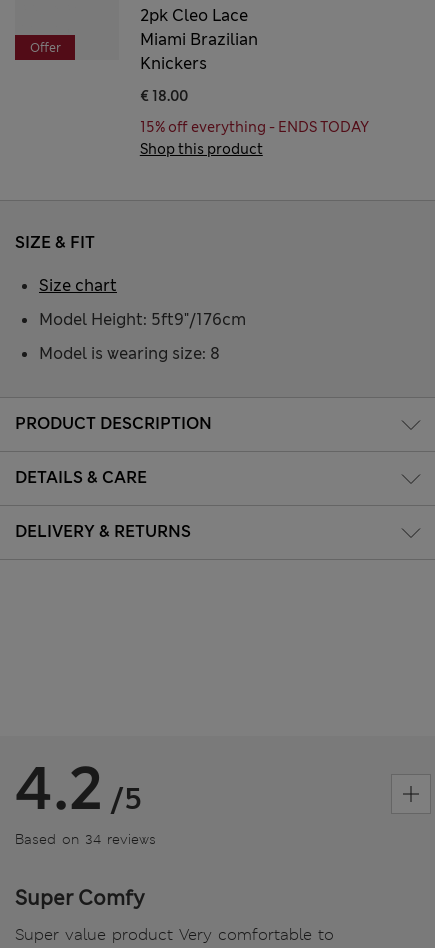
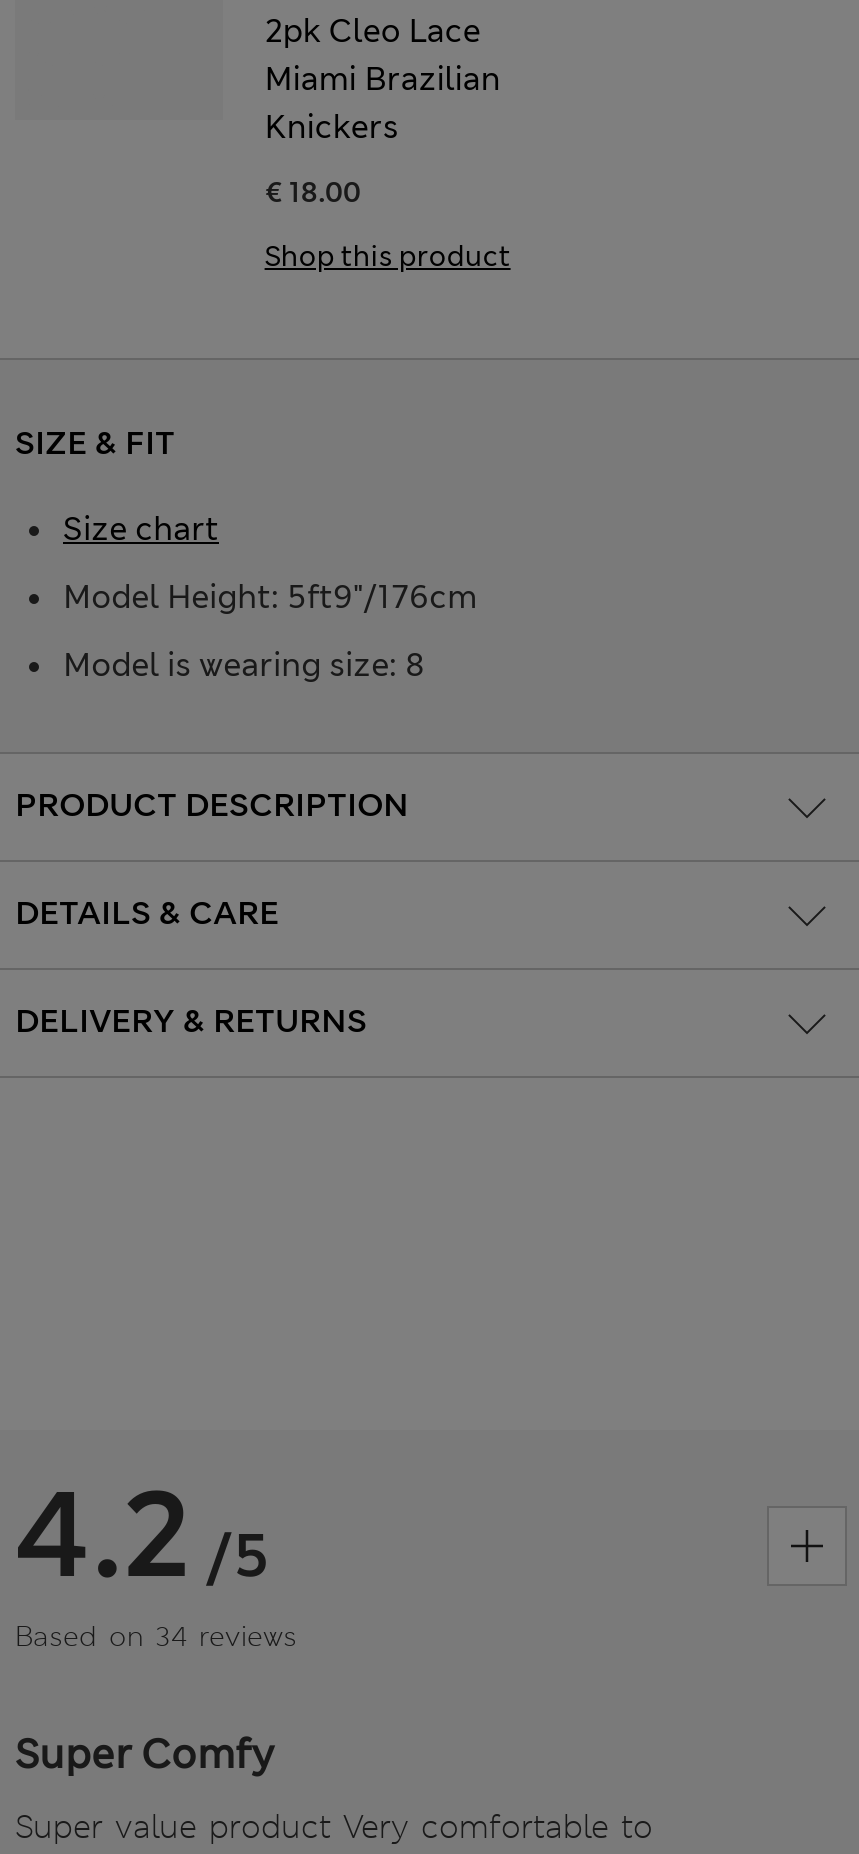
- Offer

- 15% off everything - ENDS TODAY
